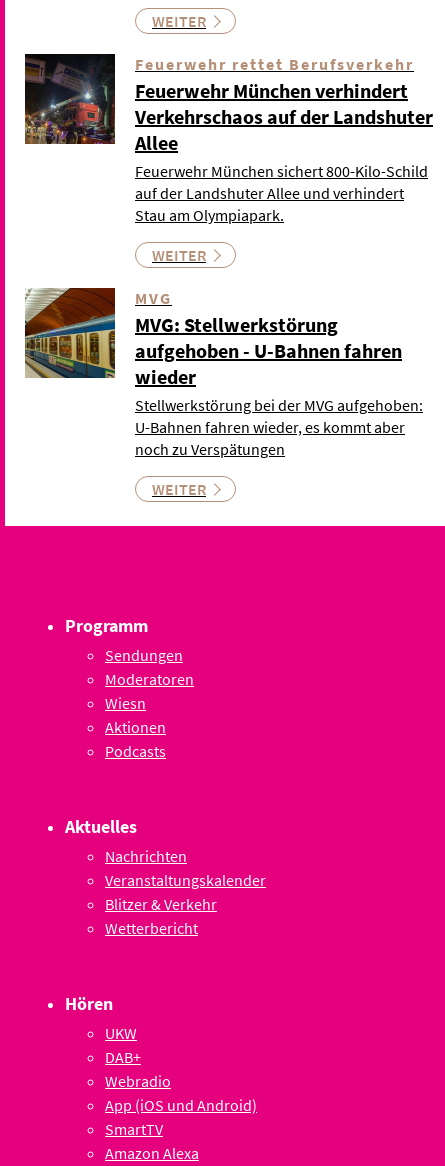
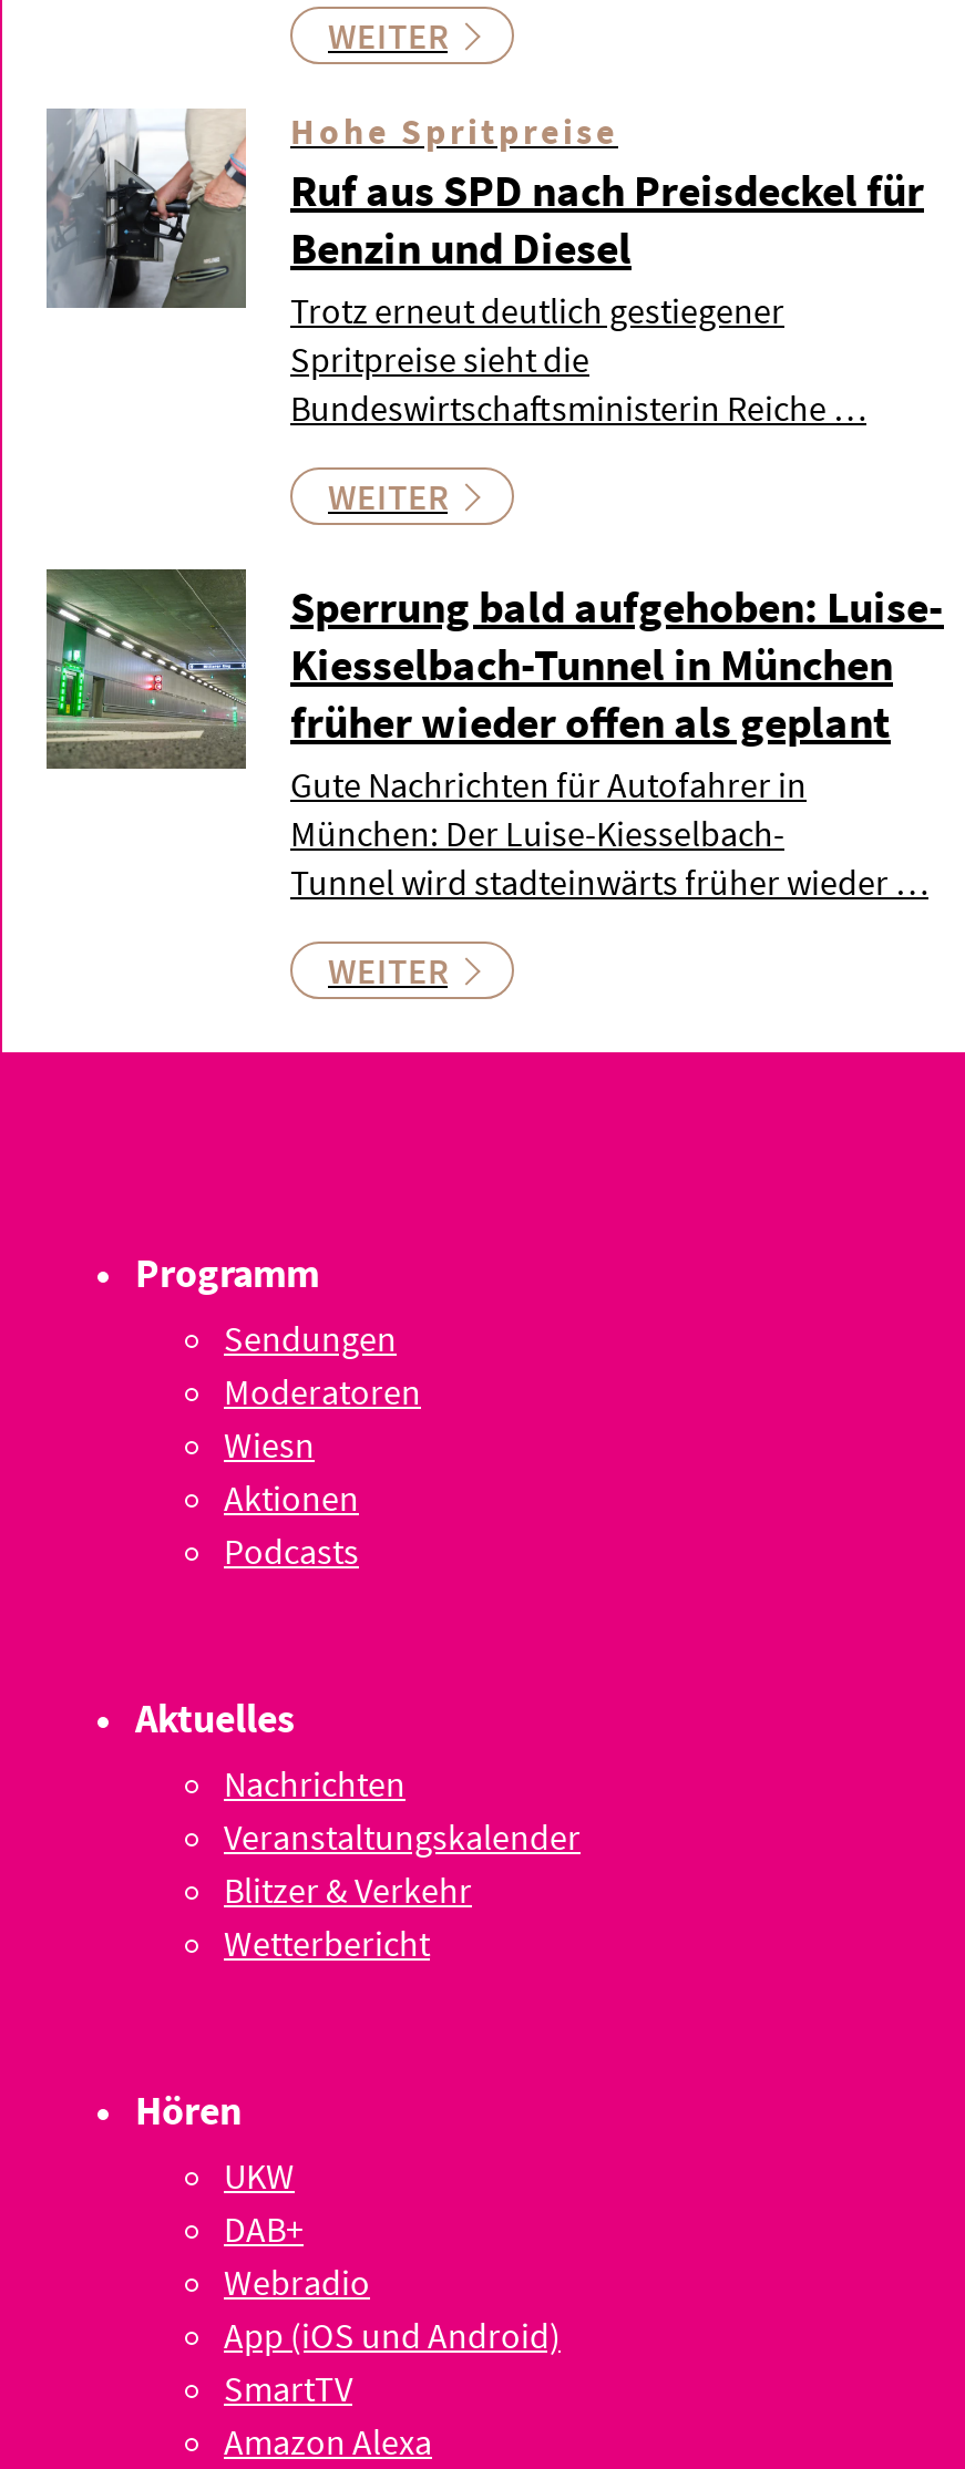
- [image]
- Feuerwehr rettet Berufsverkehr
- Feuerwehr München verhindert
- Verkehrschaos auf der Landshuter
- Allee
- Feuerwehr München sichert 800-Kilo-Schild
- auf der Landshuter Allee und verhindert
- Stau am Olympiapark.
+ [image]
+ Hohe Spritpreise
+ Ruf aus SPD nach Preisdeckel für
+ Benzin und Diesel
+ Trotz erneut deutlich gestiegener
+ Spritpreise sieht die
+ Bundeswirtschaftsministerin Reiche …

- [image]
- MVG
- MVG: Stellwerkstörung
- aufgehoben - U-Bahnen fahren
- wieder
- Stellwerkstörung bei der MVG aufgehoben:
- U-Bahnen fahren wieder, es kommt aber
- noch zu Verspätungen
+ [image]
+ Sperrung bald aufgehoben: Luise-
+ Kiesselbach-Tunnel in München
+ früher wieder offen als geplant
+ Gute Nachrichten für Autofahrer in
+ München: Der Luise-Kiesselbach-
+ Tunnel wird stadteinwärts früher wieder …
